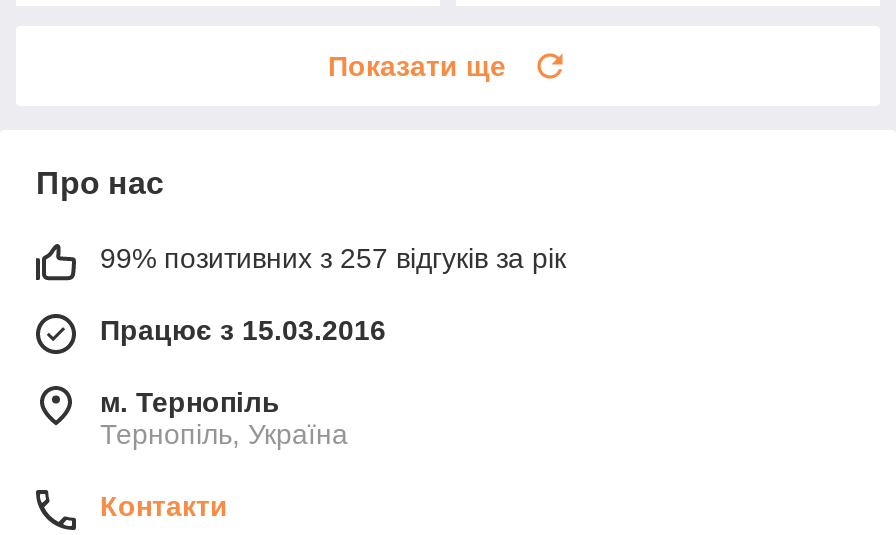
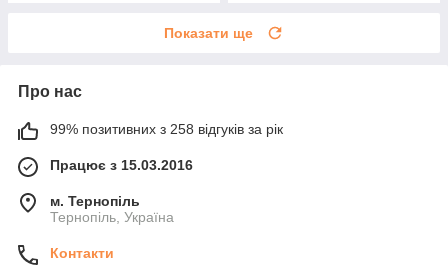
- 99% позитивних з 257 відгуків за рік
+ 99% позитивних з 258 відгуків за рік
